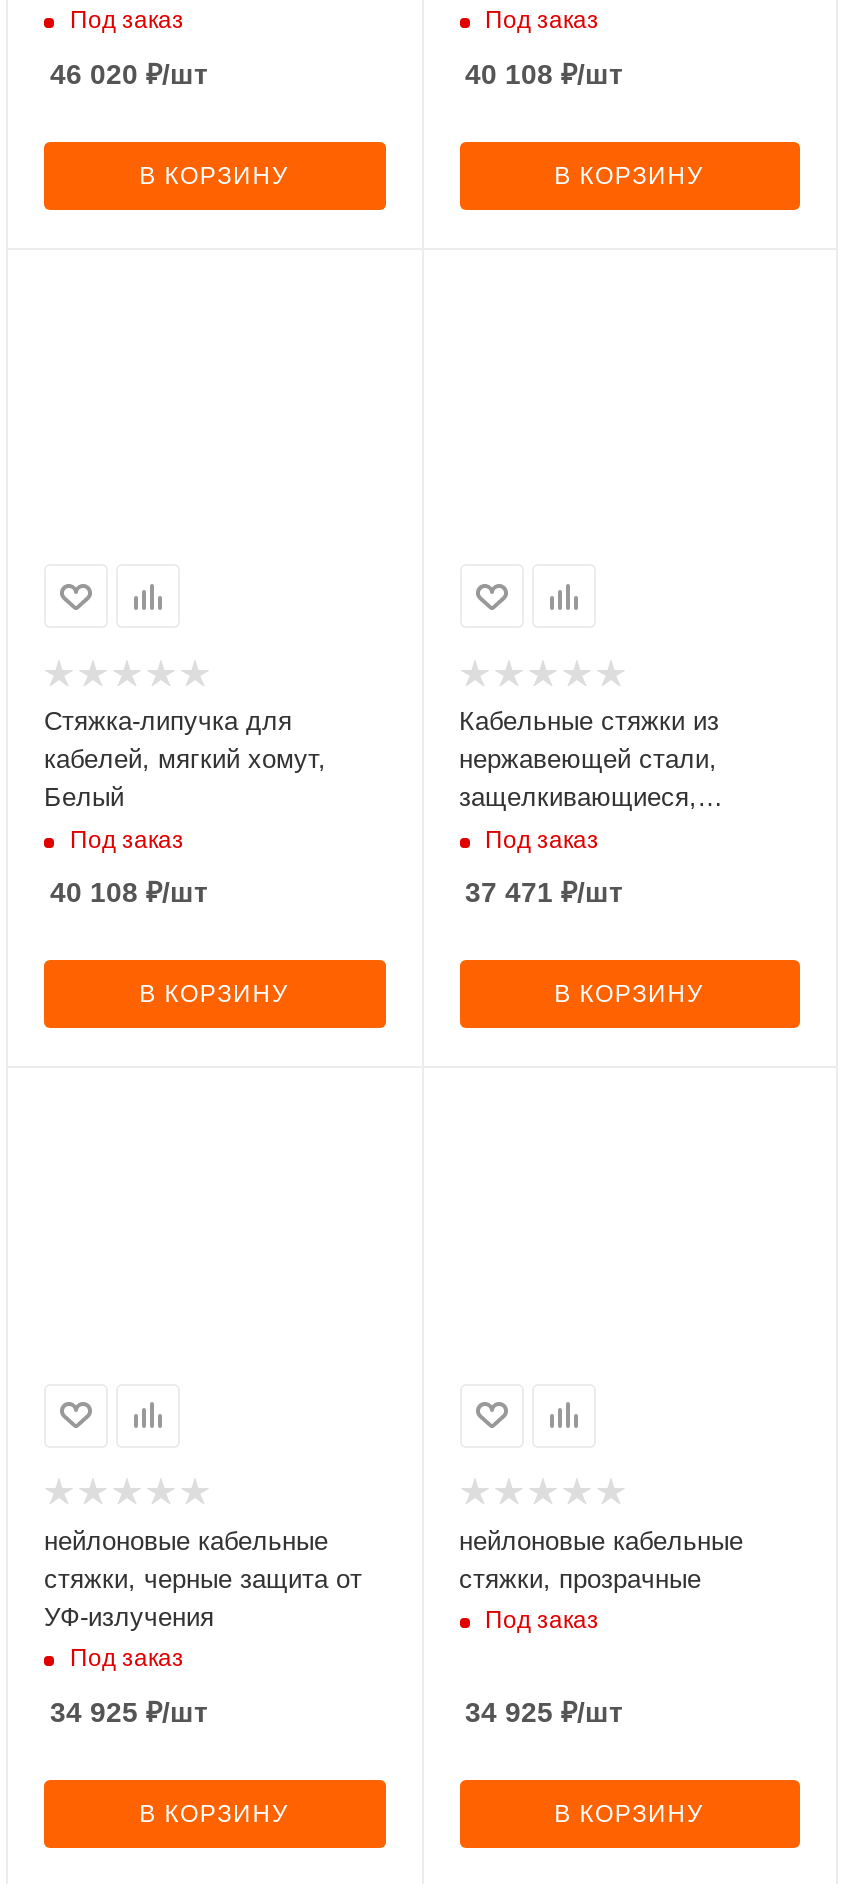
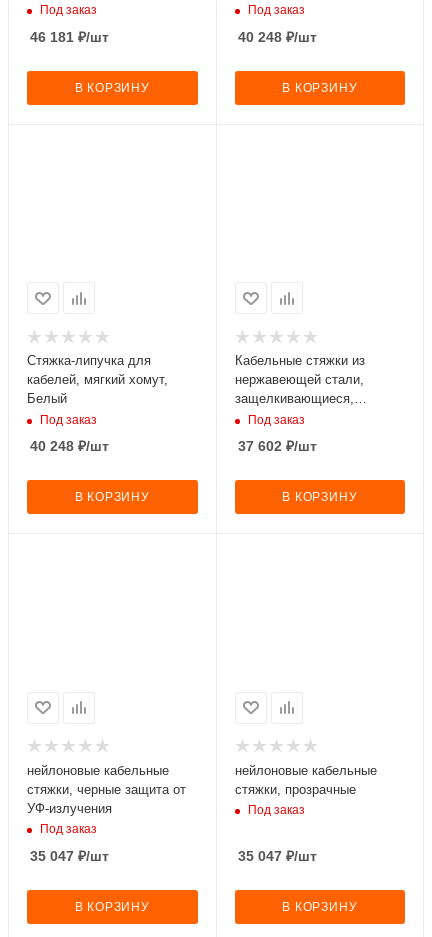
- 46 020 ₽/шт
+ 46 181 ₽/шт

- 40 108 ₽/шт
+ 40 248 ₽/шт

- 40 108 ₽/шт
+ 40 248 ₽/шт

- 37 471 ₽/шт
+ 37 602 ₽/шт

- 34 925 ₽/шт
+ 35 047 ₽/шт

- 34 925 ₽/шт
+ 35 047 ₽/шт
